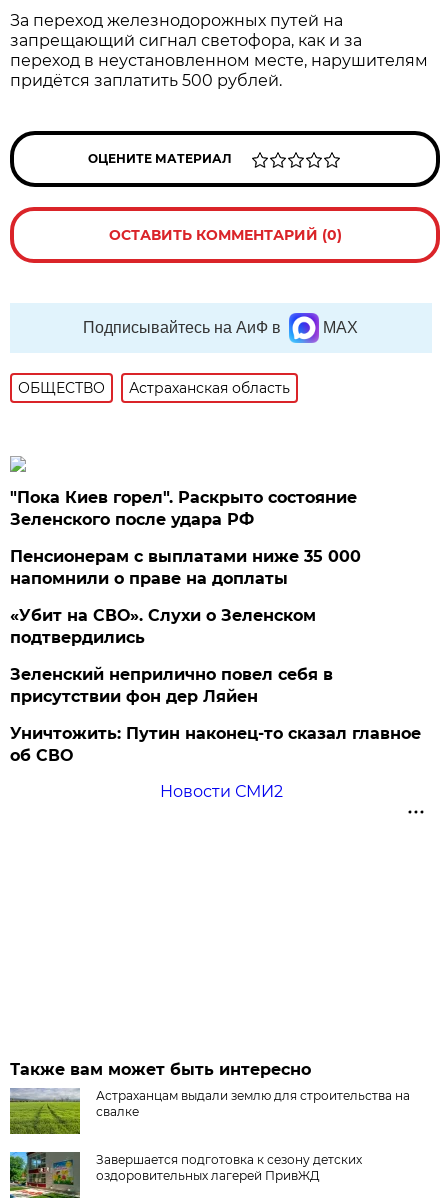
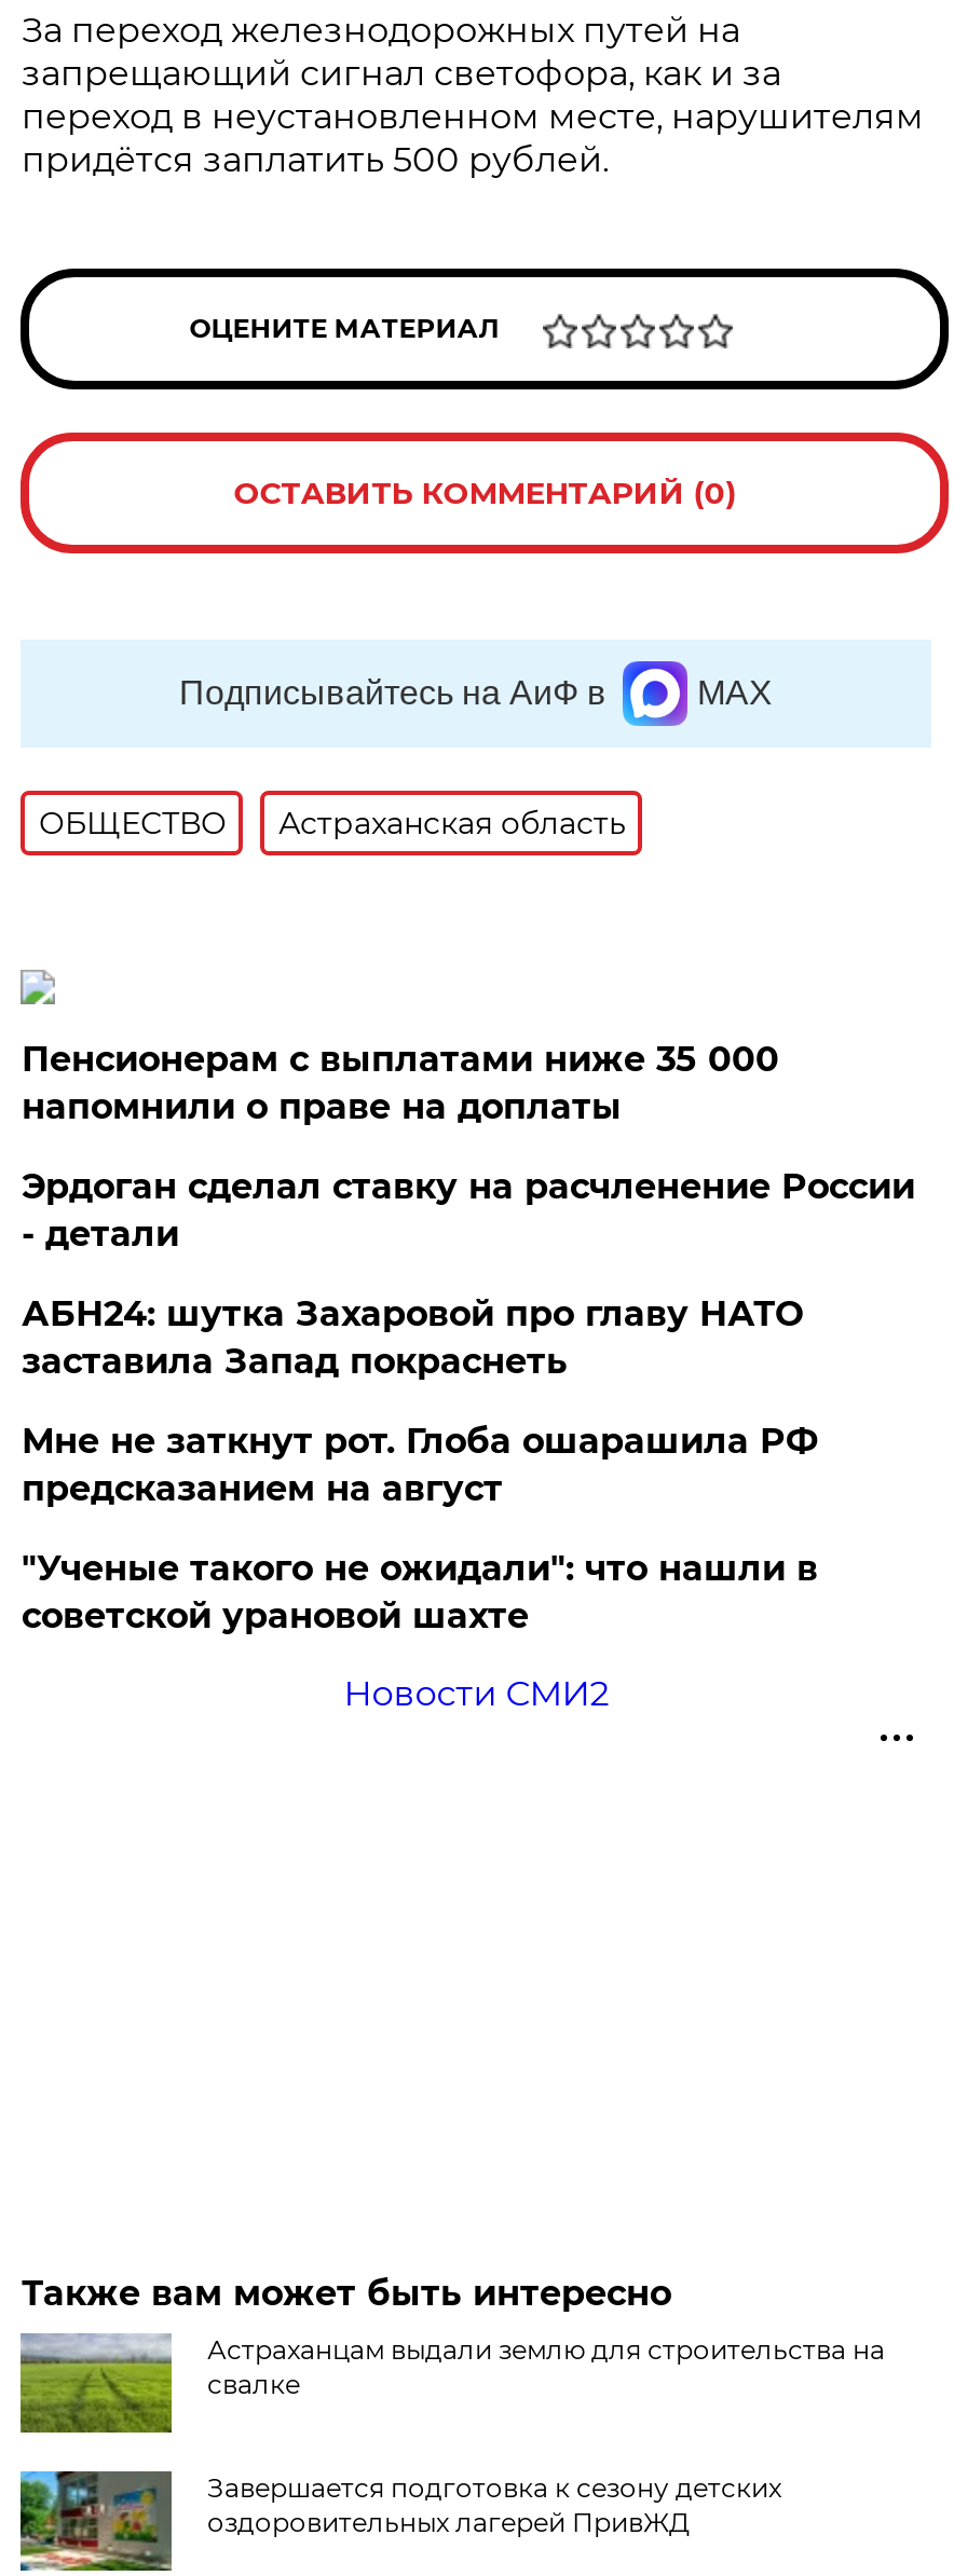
- "Пока Киев горел". Раскрыто состояние
- Зеленского после удара РФ

moved up: Пенсионерам с выплатами ниже 35 000 | напомнили о праве на доплаты

- «Убит на СВО». Слухи о Зеленском
- подтвердились
- Зеленский неприлично повел cебя в
- присутствии фон дер Ляйен
- Уничтожить: Путин наконец-то сказал главное
- об СВО
+ Эрдоган сделал ставку на расчленение России
+ - детали
+ АБН24: шутка Захаровой про главу НАТО
+ заставила Запад покраснеть
+ Мне не заткнут рот. Глоба ошарашила РФ
+ предсказанием на август
+ "Ученые такого не ожидали": что нашли в
+ советской урановой шахте
